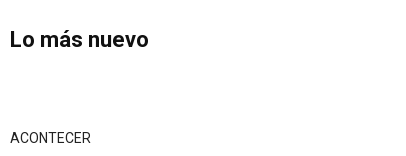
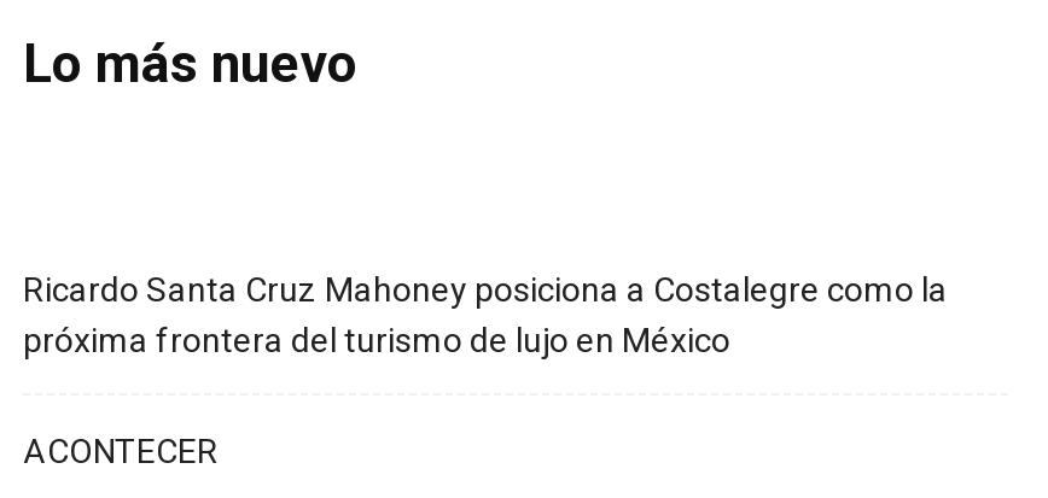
+ Ricardo Santa Cruz Mahoney posiciona a Costalegre como la
+ próxima frontera del turismo de lujo en México
